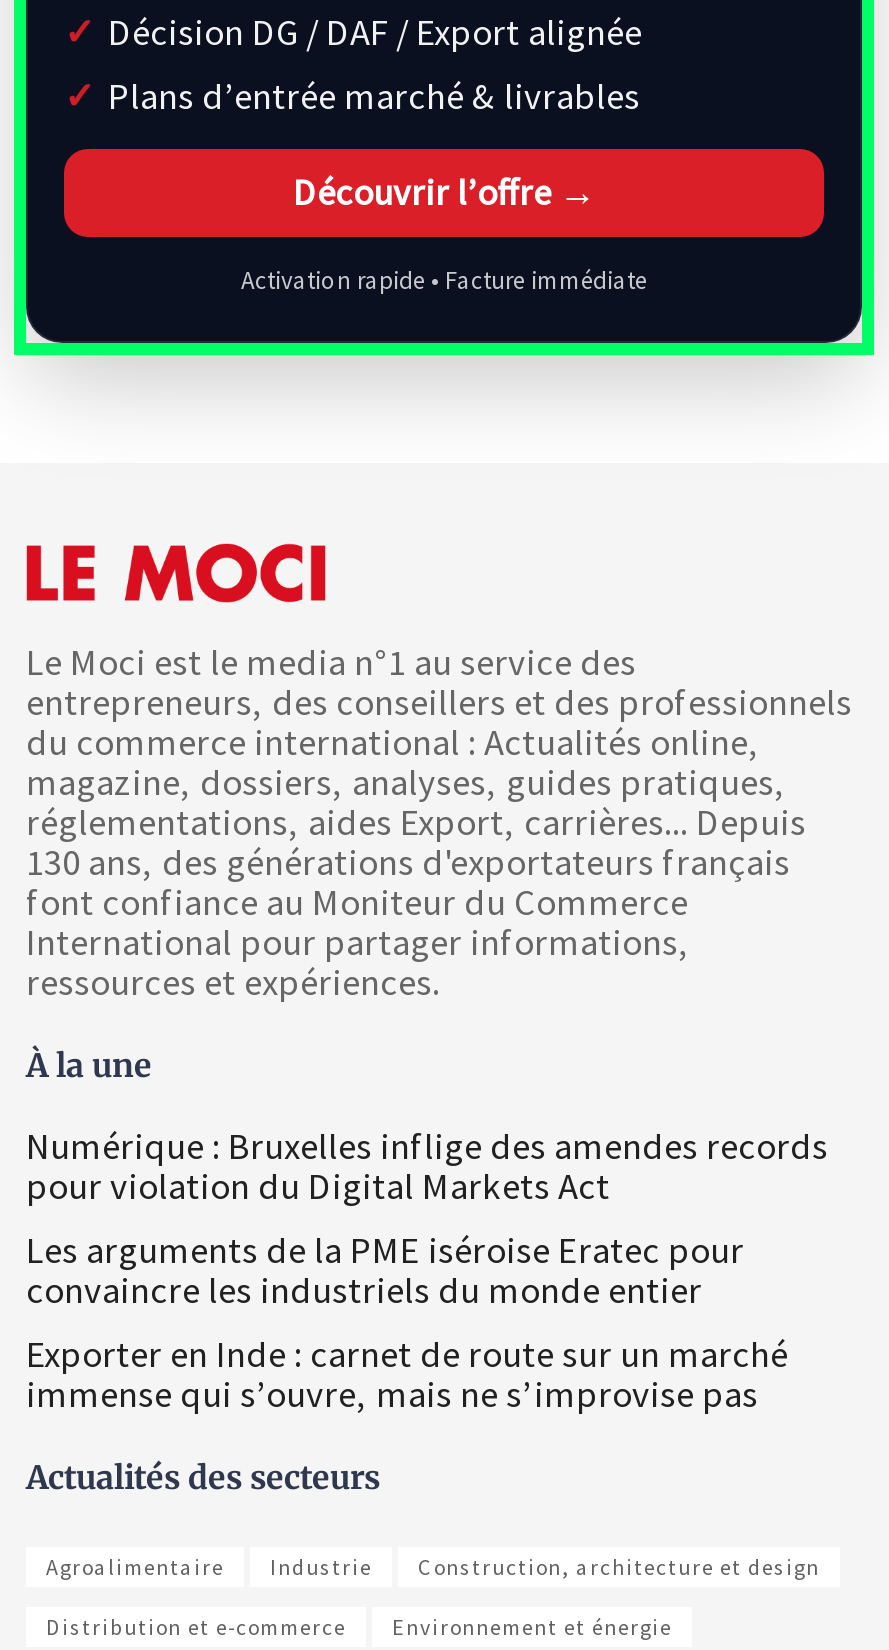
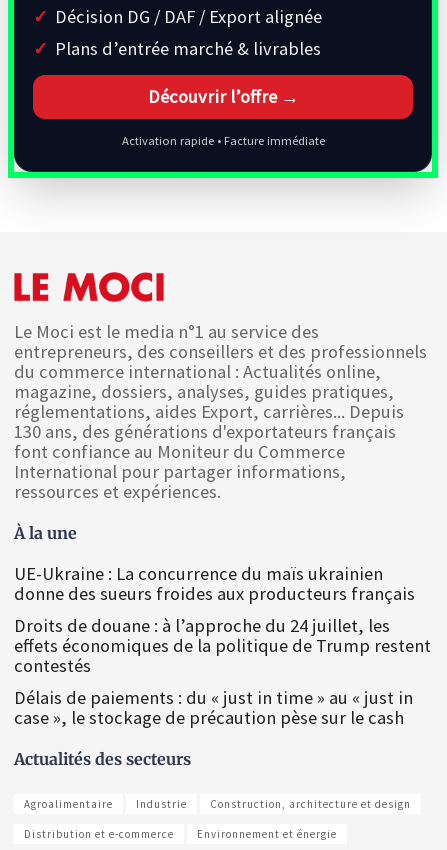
- Numérique : Bruxelles inflige des amendes records
- pour violation du Digital Markets Act
- Les arguments de la PME iséroise Eratec pour
- convaincre les industriels du monde entier
- Exporter en Inde : carnet de route sur un marché
- immense qui s’ouvre, mais ne s’improvise pas
+ UE-Ukraine : La concurrence du maïs ukrainien
+ donne des sueurs froides aux producteurs français
+ Droits de douane : à l’approche du 24 juillet, les
+ effets économiques de la politique de Trump restent
+ contestés
+ Délais de paiements : du « just in time » au « just in
+ case », le stockage de précaution pèse sur le cash
